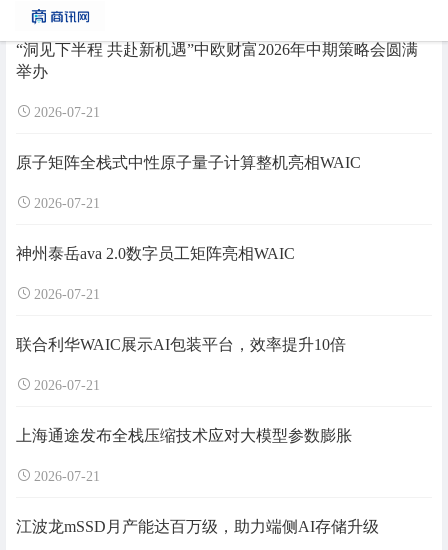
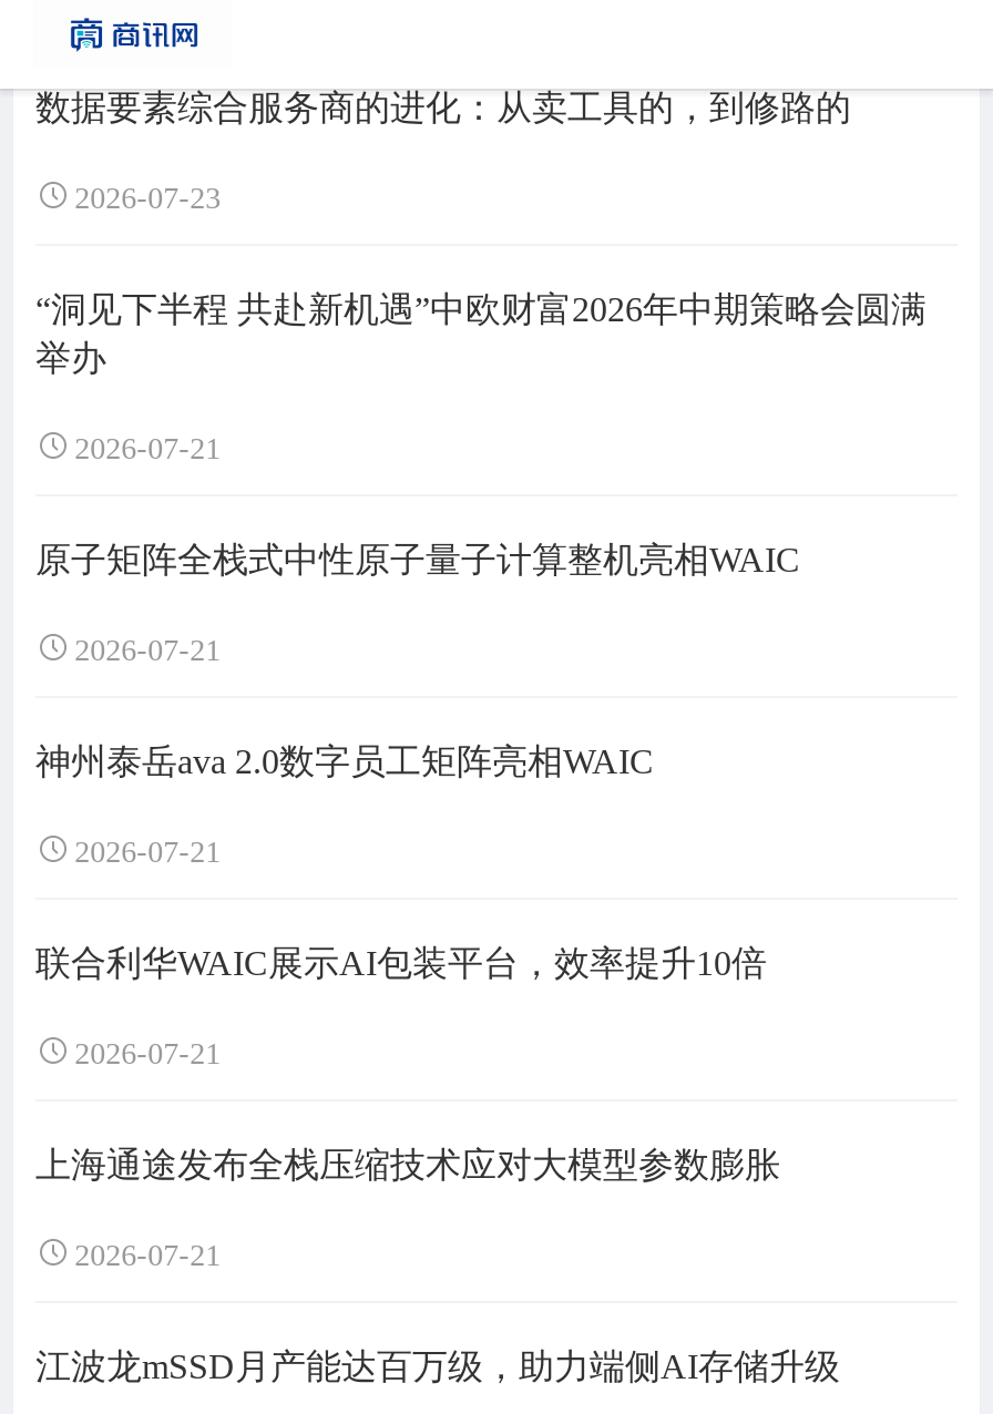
+ 数据要素综合服务商的进化：从卖工具的，到修路的
+ 2026-07-23
